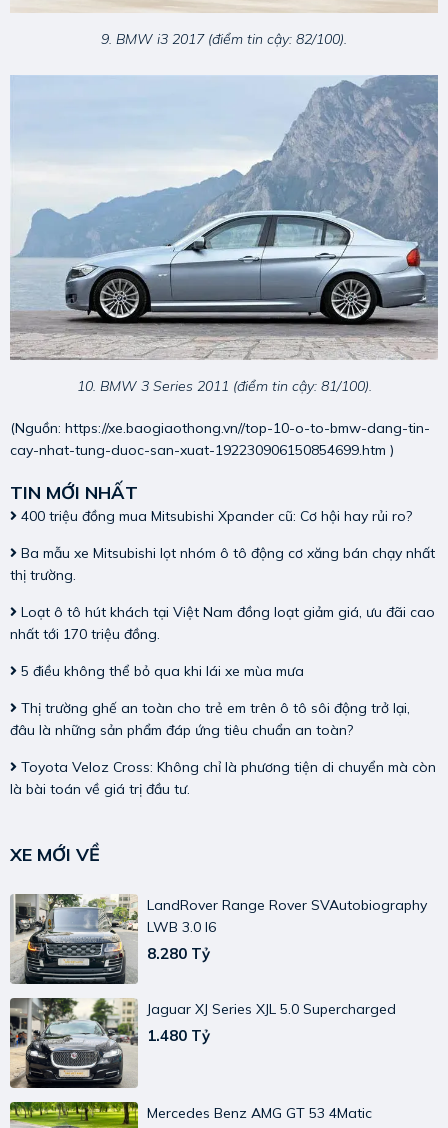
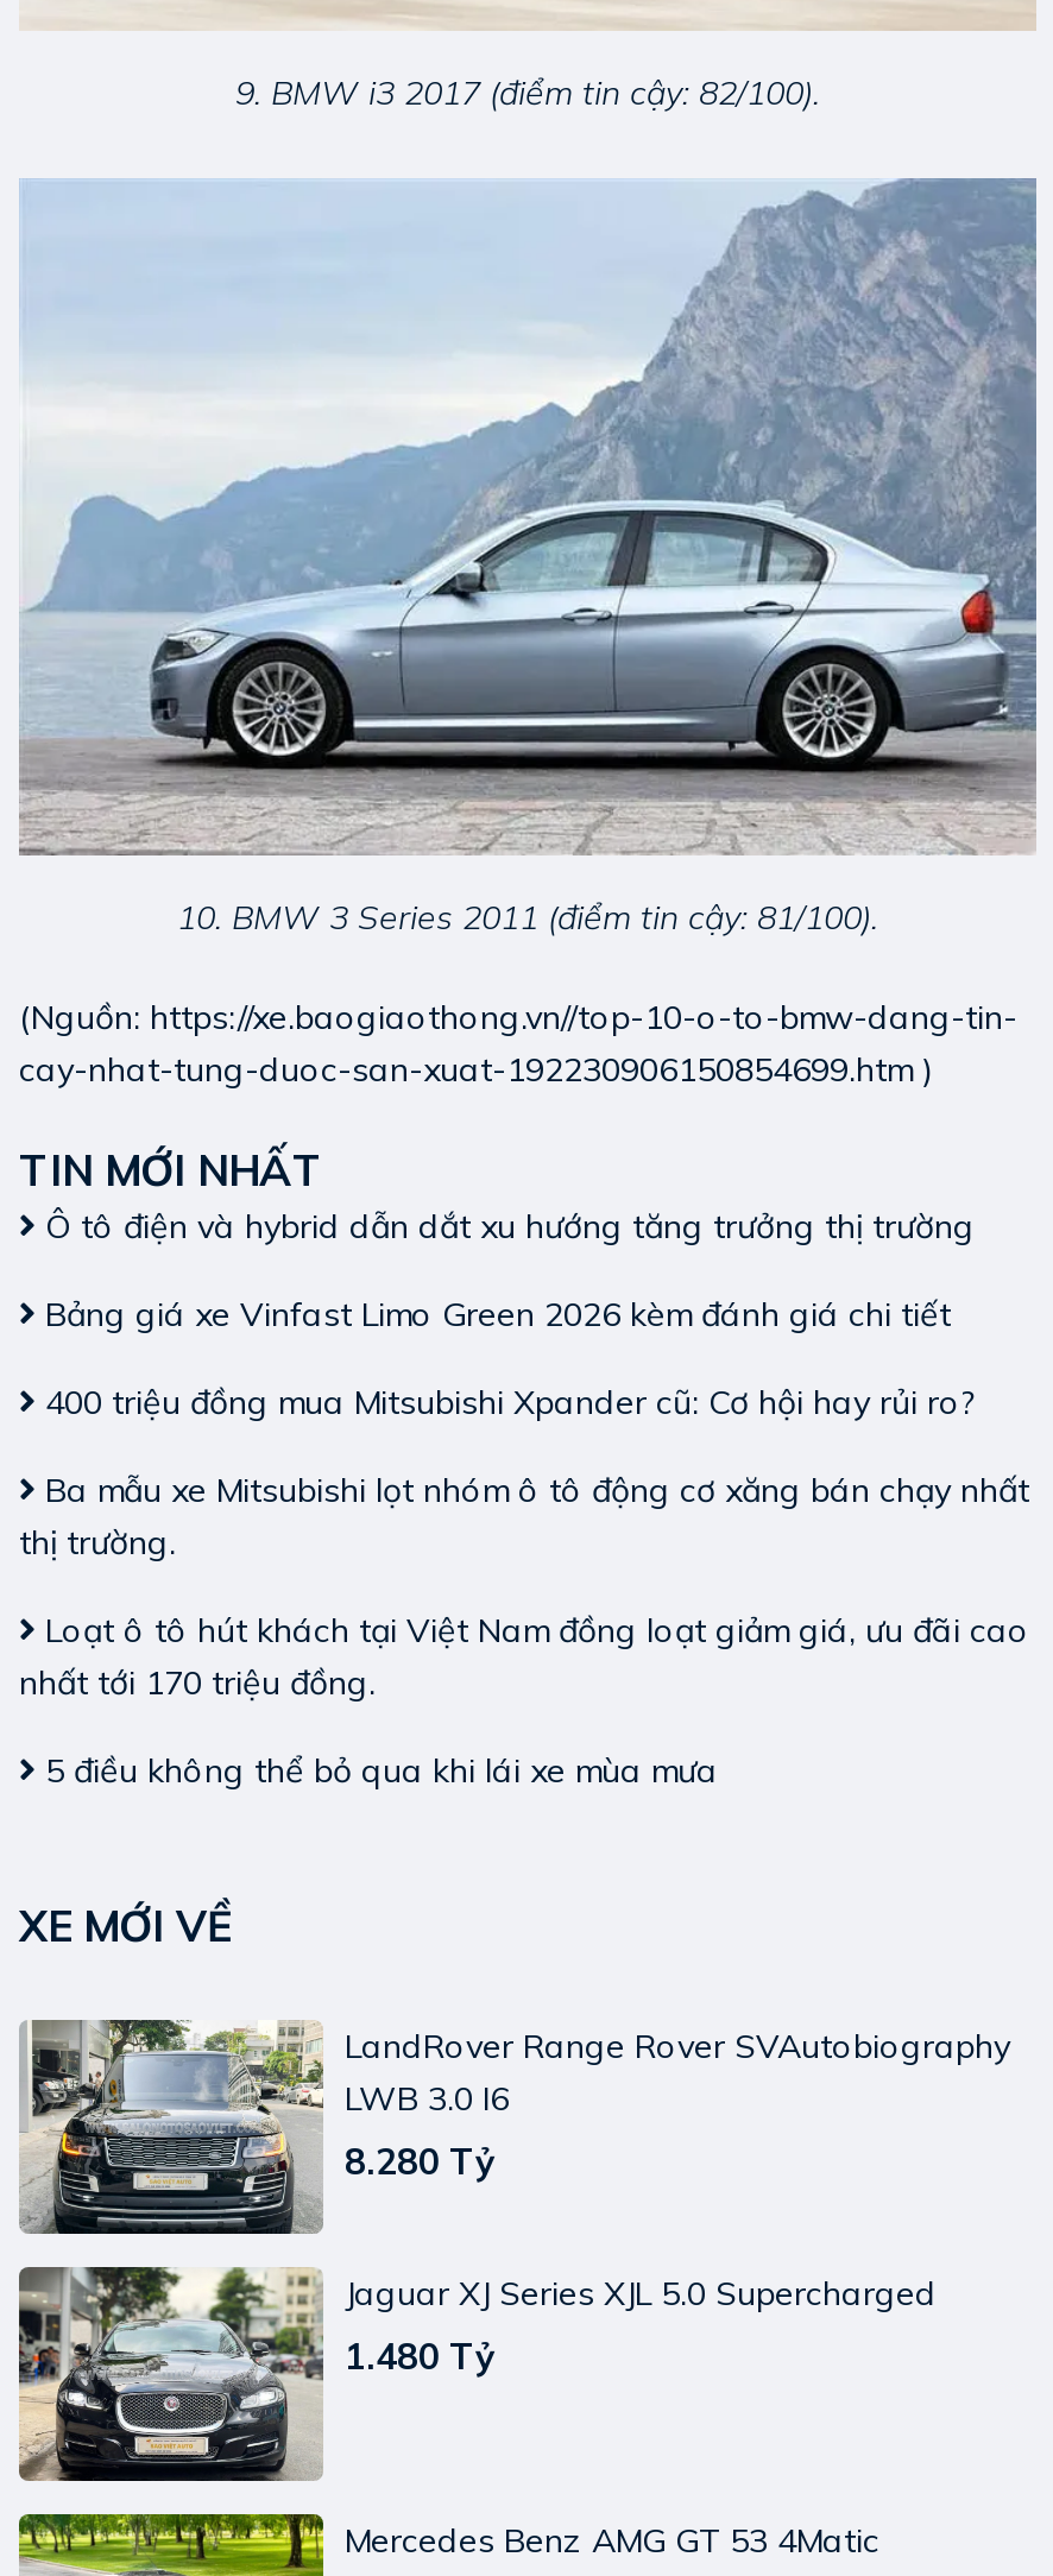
moved down: 400 triệu đồng mua Mitsubishi Xpander cũ: Cơ hội hay rủi ro? | Ba mẫu xe Mitsubishi lọt nhóm ô tô động cơ xăng bán chạy nhất | thị trường. | Loạt ô tô hút khách tại Việt Nam đồng loạt giảm giá, ưu đãi cao | nhất tới 170 triệu đồng. | 5 điều không thể bỏ qua khi lái xe mùa mưa

+ Ô tô điện và hybrid dẫn dắt xu hướng tăng trưởng thị trường
+ Bảng giá xe Vinfast Limo Green 2026 kèm đánh giá chi tiết

- Thị trường ghế an toàn cho trẻ em trên ô tô sôi động trở lại,
- đâu là những sản phẩm đáp ứng tiêu chuẩn an toàn?
- Toyota Veloz Cross: Không chỉ là phương tiện di chuyển mà còn
- là bài toán về giá trị đầu tư.
